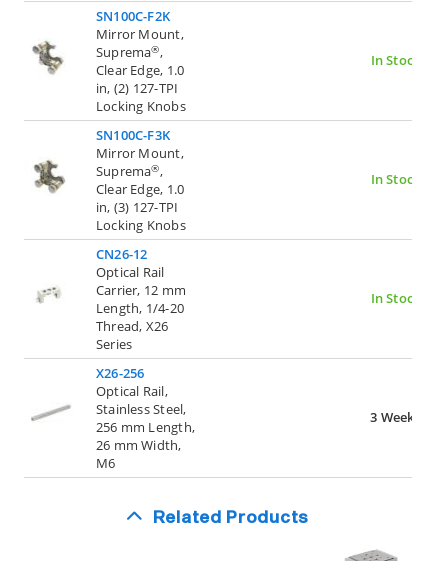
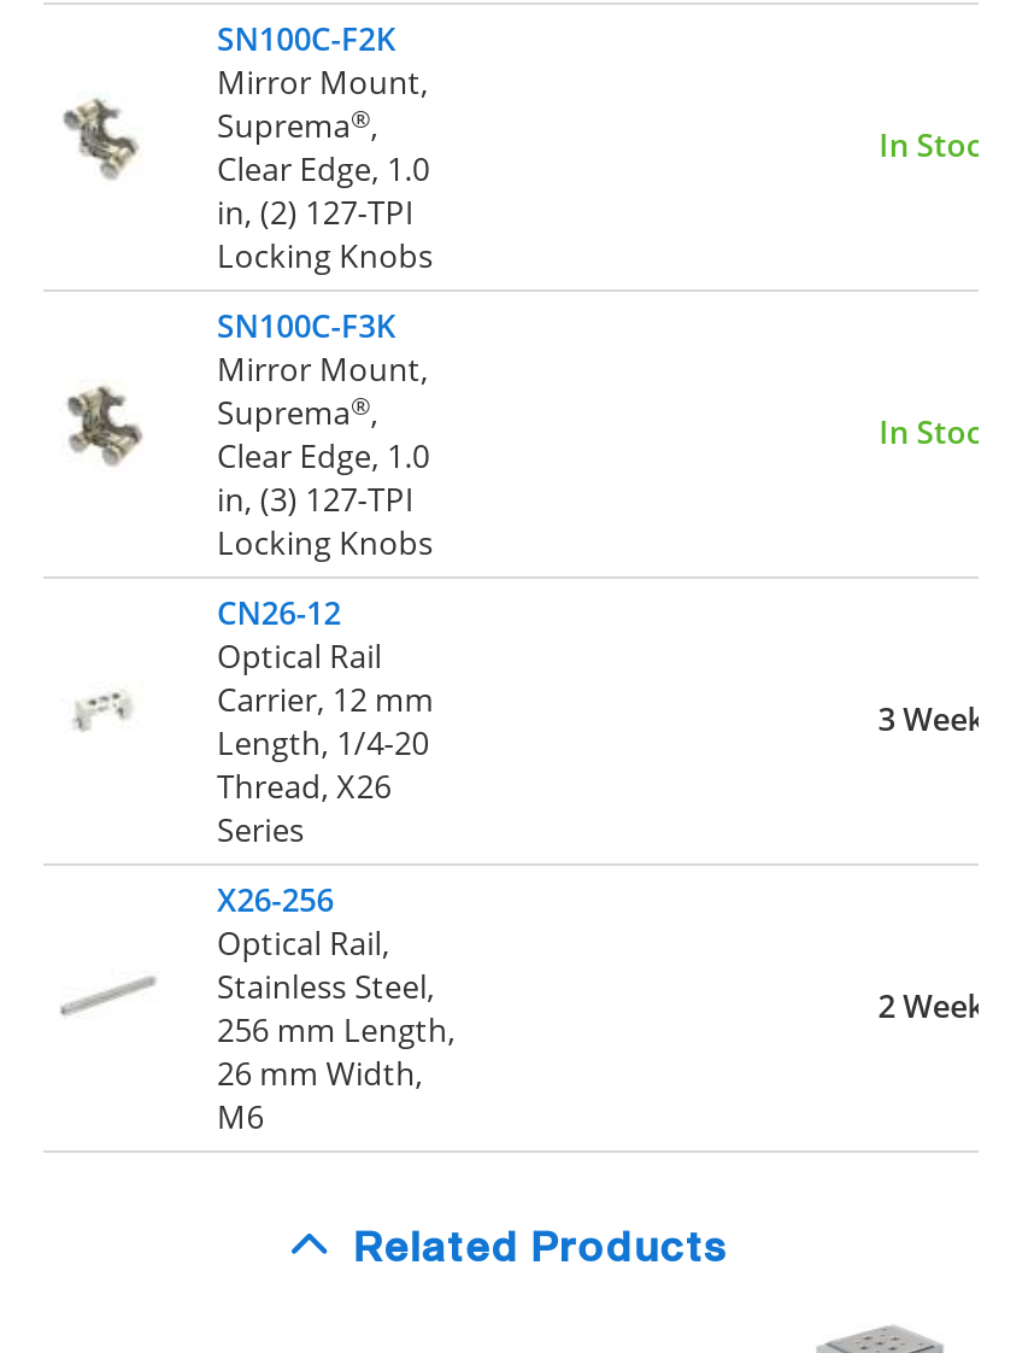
- In Stock
+ 3 Weeks

- 3 Weeks
+ 2 Weeks
